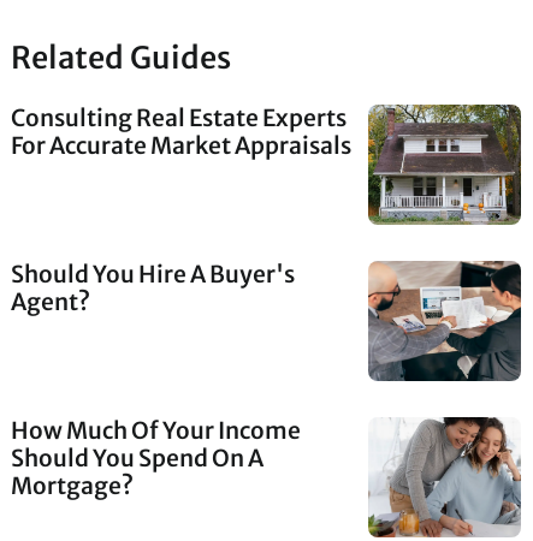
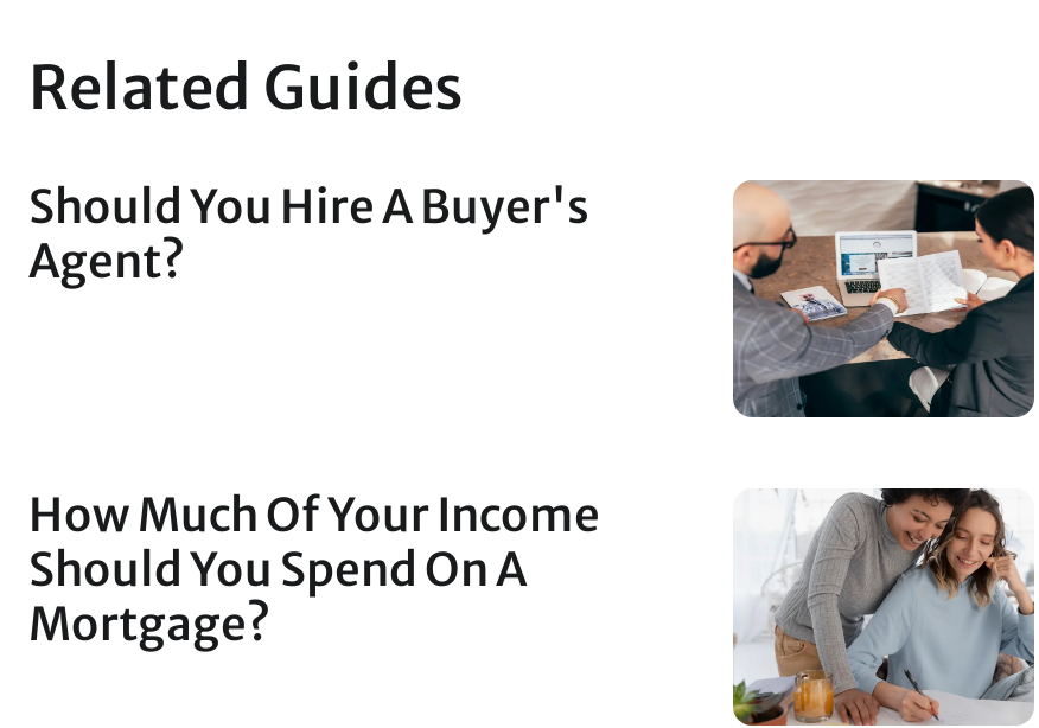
- [image]
- Consulting Real Estate Experts
- For Accurate Market Appraisals
